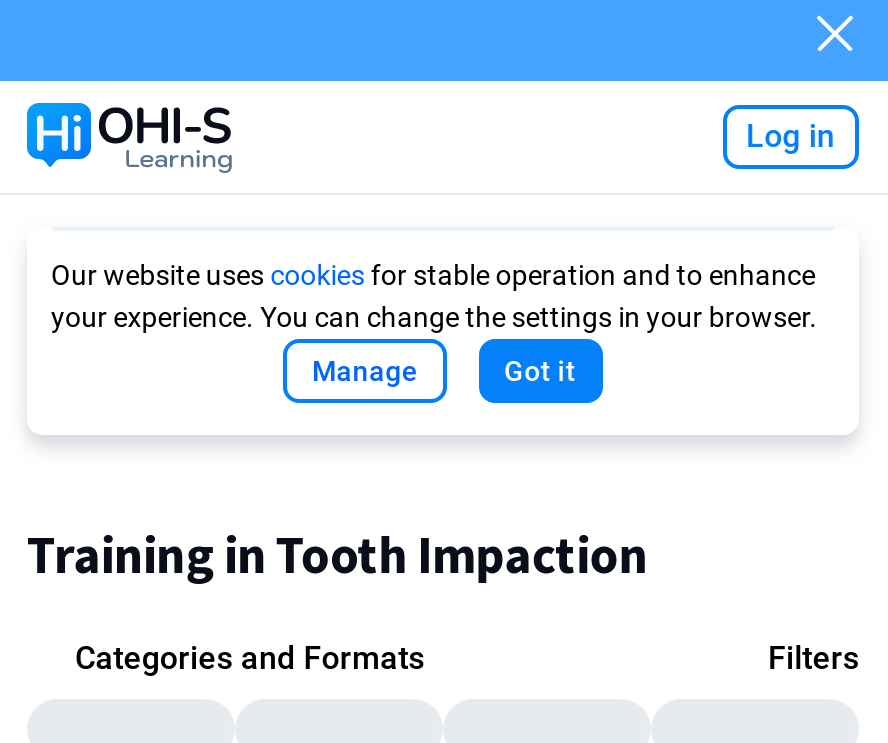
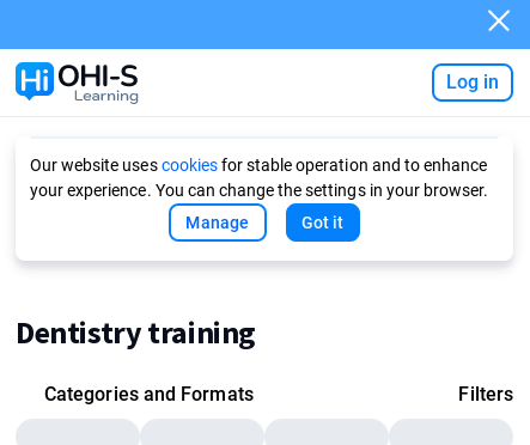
- Training in Tooth Impaction
+ Dentistry training
